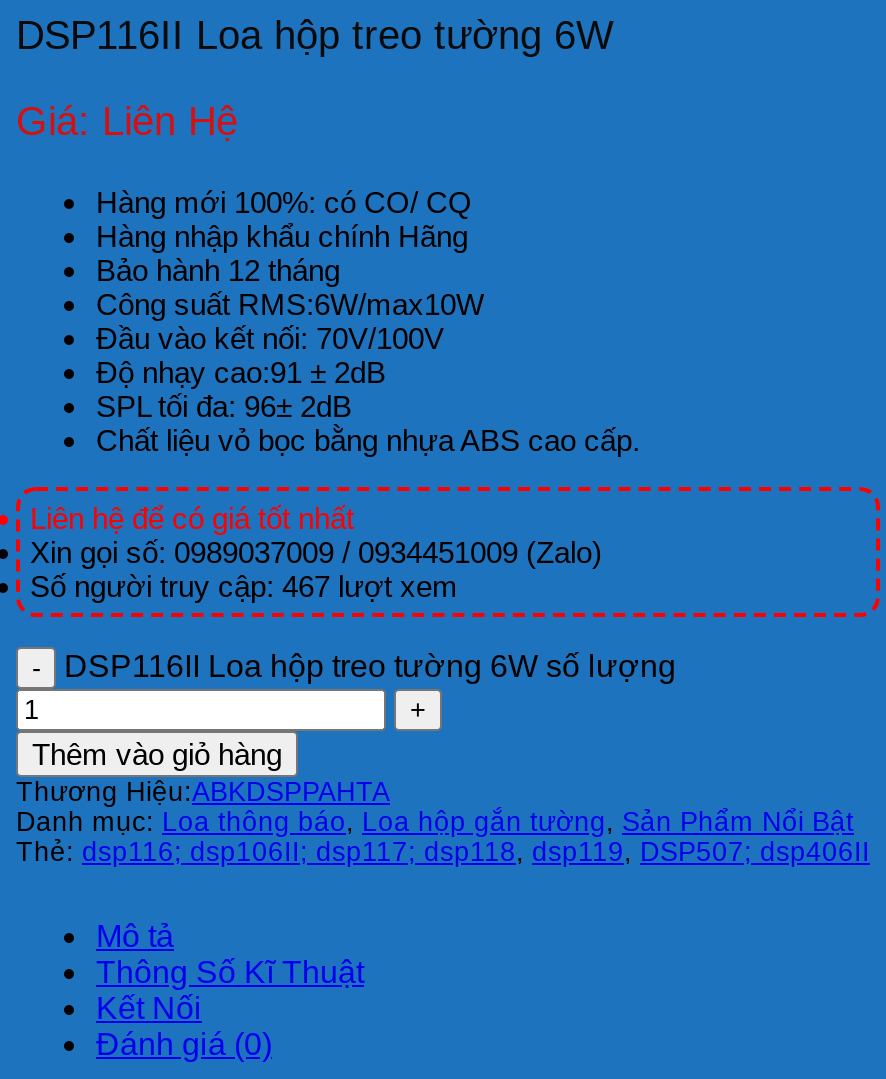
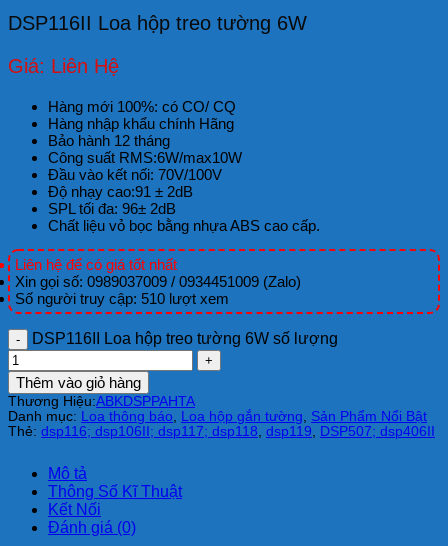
- Số người truy cập: 467 lượt xem
+ Số người truy cập: 510 lượt xem
